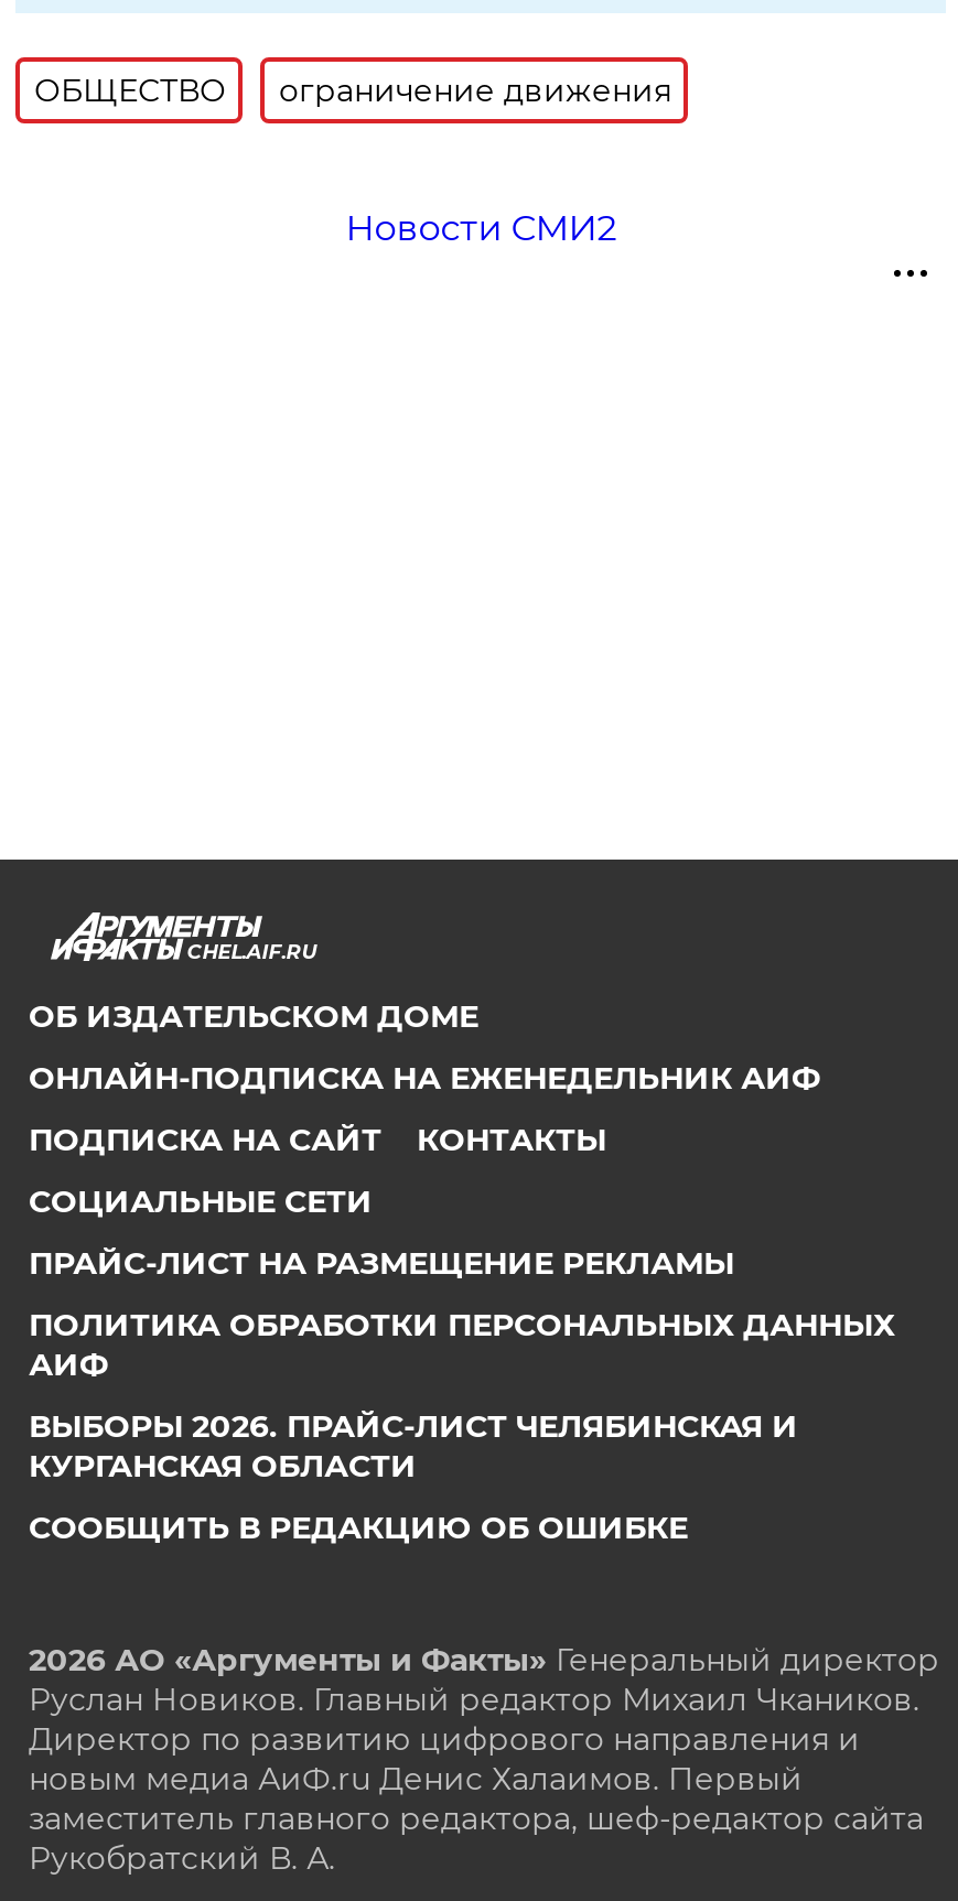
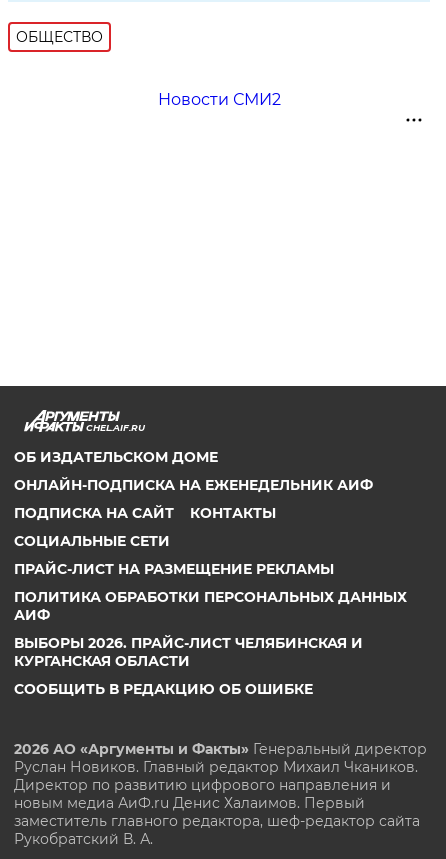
- ограничение движения
